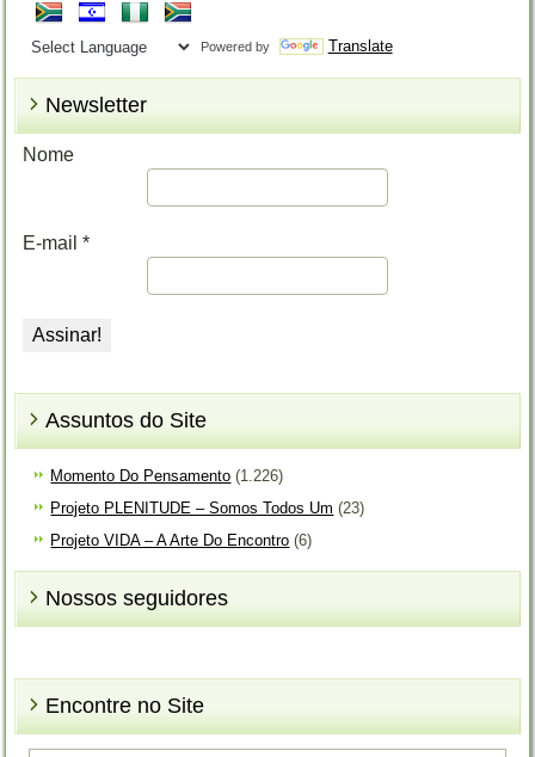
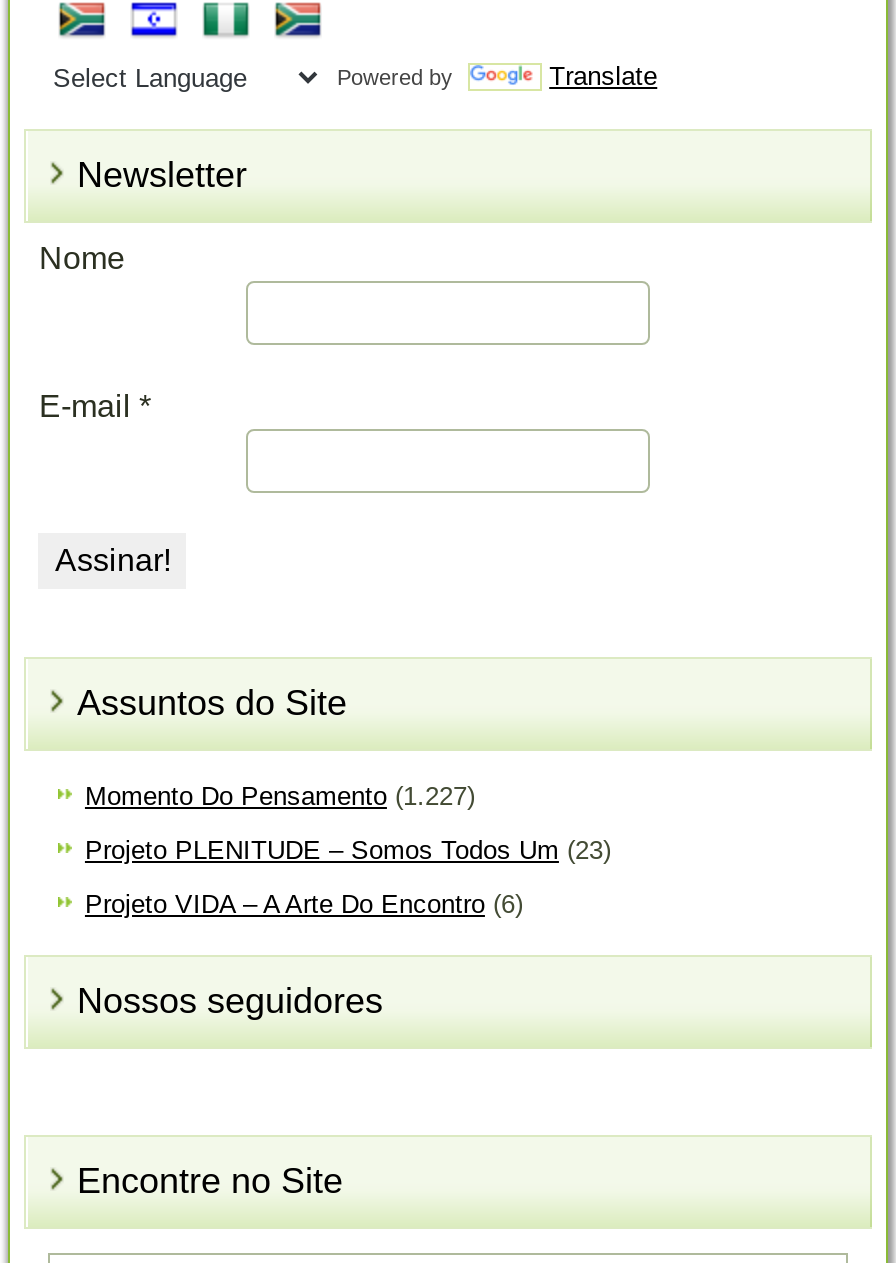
- Momento Do Pensamento (1.226)
+ Momento Do Pensamento (1.227)
